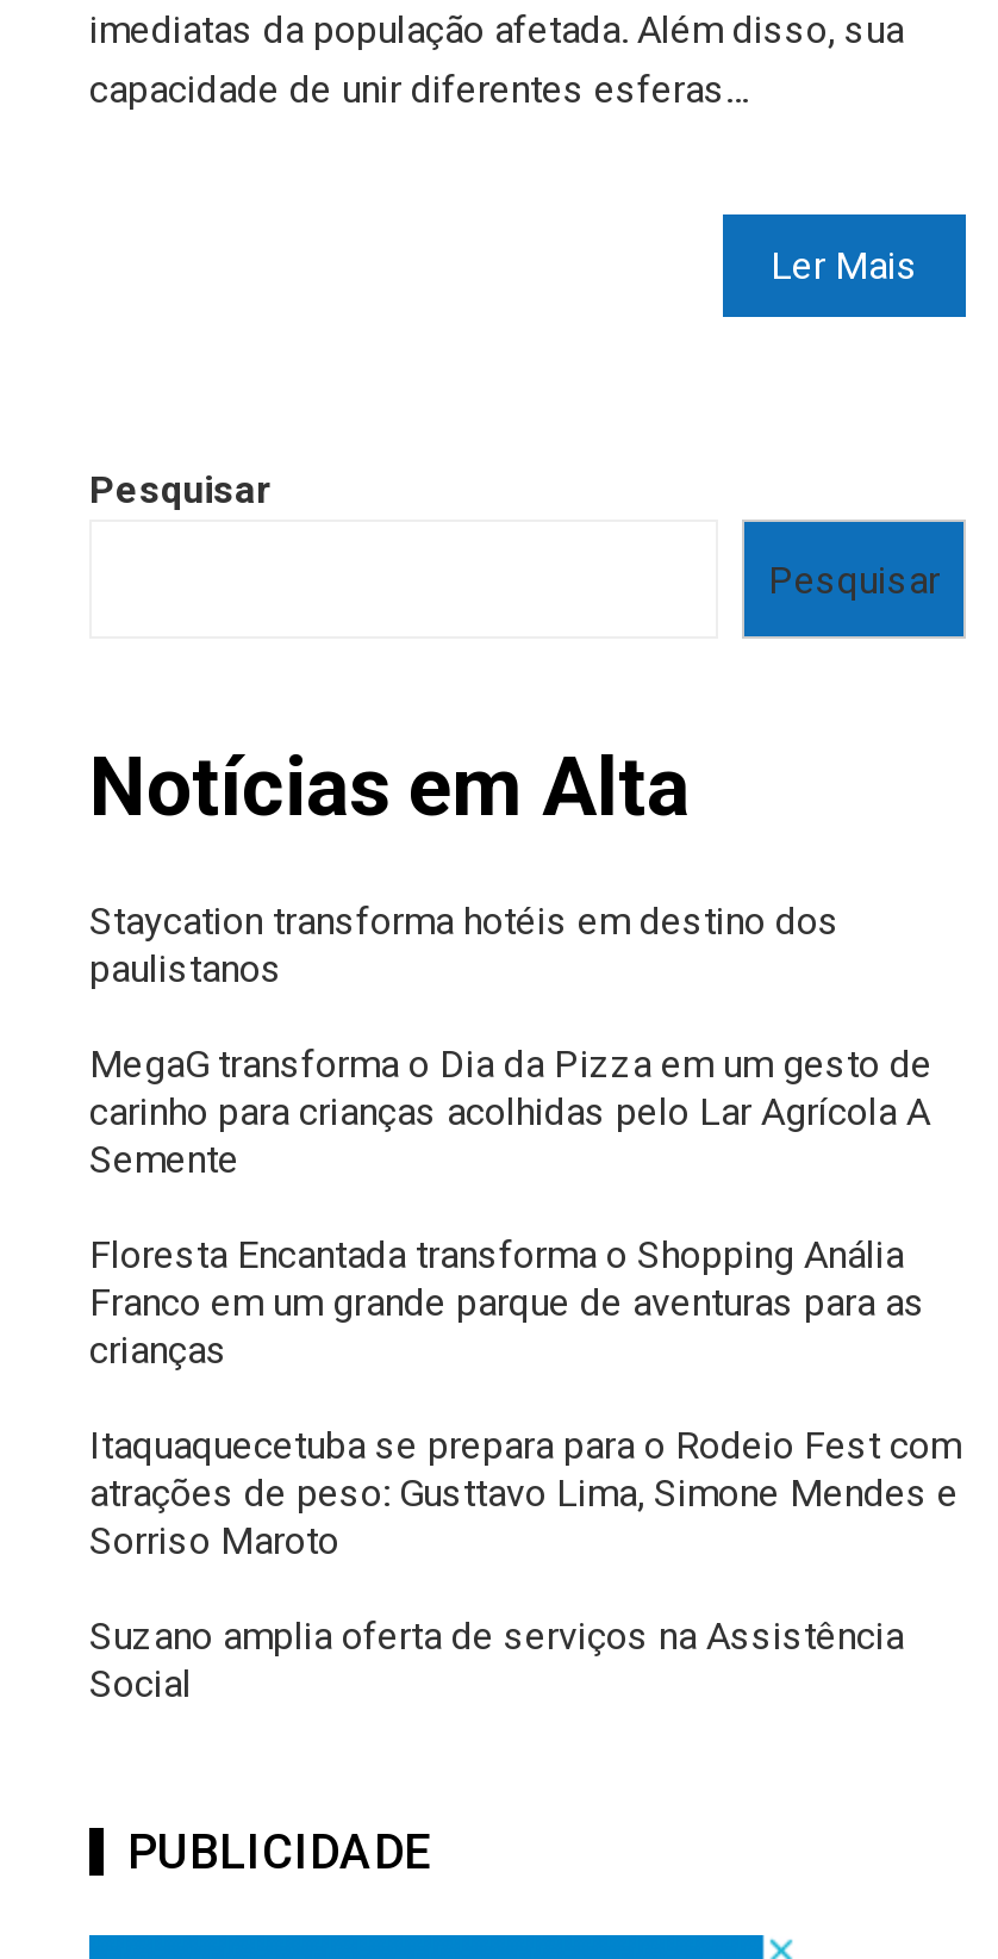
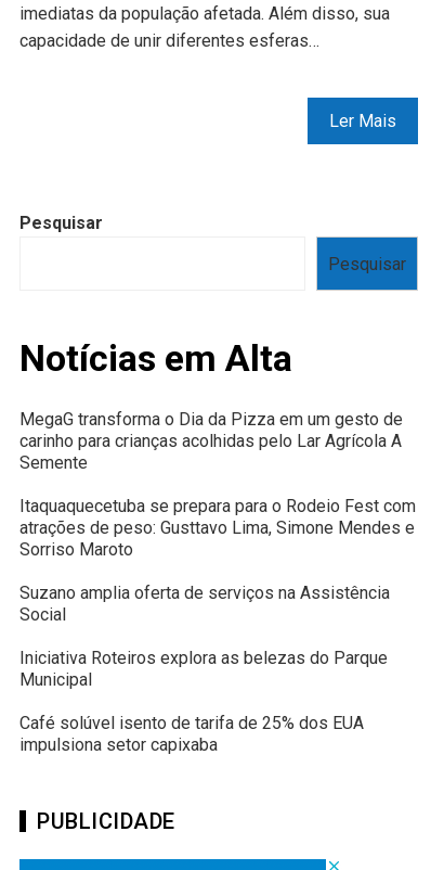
- Staycation transforma hotéis em destino dos
- paulistanos

moved up: MegaG transforma o Dia da Pizza em um gesto de | carinho para crianças acolhidas pelo Lar Agrícola A | Semente

- Floresta Encantada transforma o Shopping Anália
- Franco em um grande parque de aventuras para as
- crianças

moved up: Itaquaquecetuba se prepara para o Rodeio Fest com | atrações de peso: Gusttavo Lima, Simone Mendes e | Sorriso Maroto | Suzano amplia oferta de serviços na Assistência | Social

+ Iniciativa Roteiros explora as belezas do Parque
+ Municipal
+ Café solúvel isento de tarifa de 25% dos EUA
+ impulsiona setor capixaba
